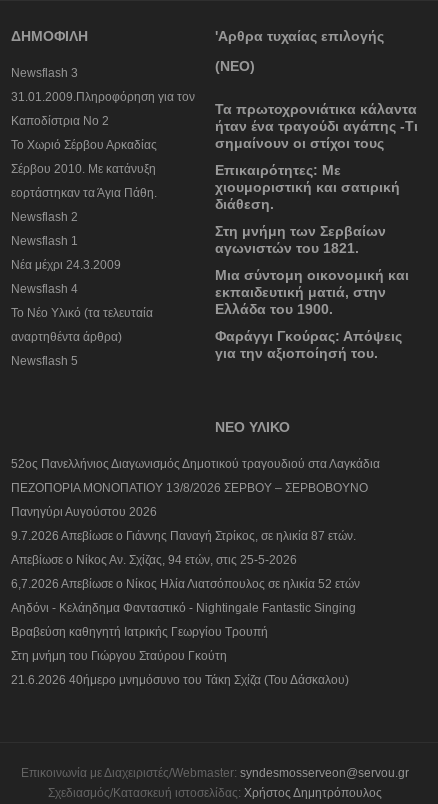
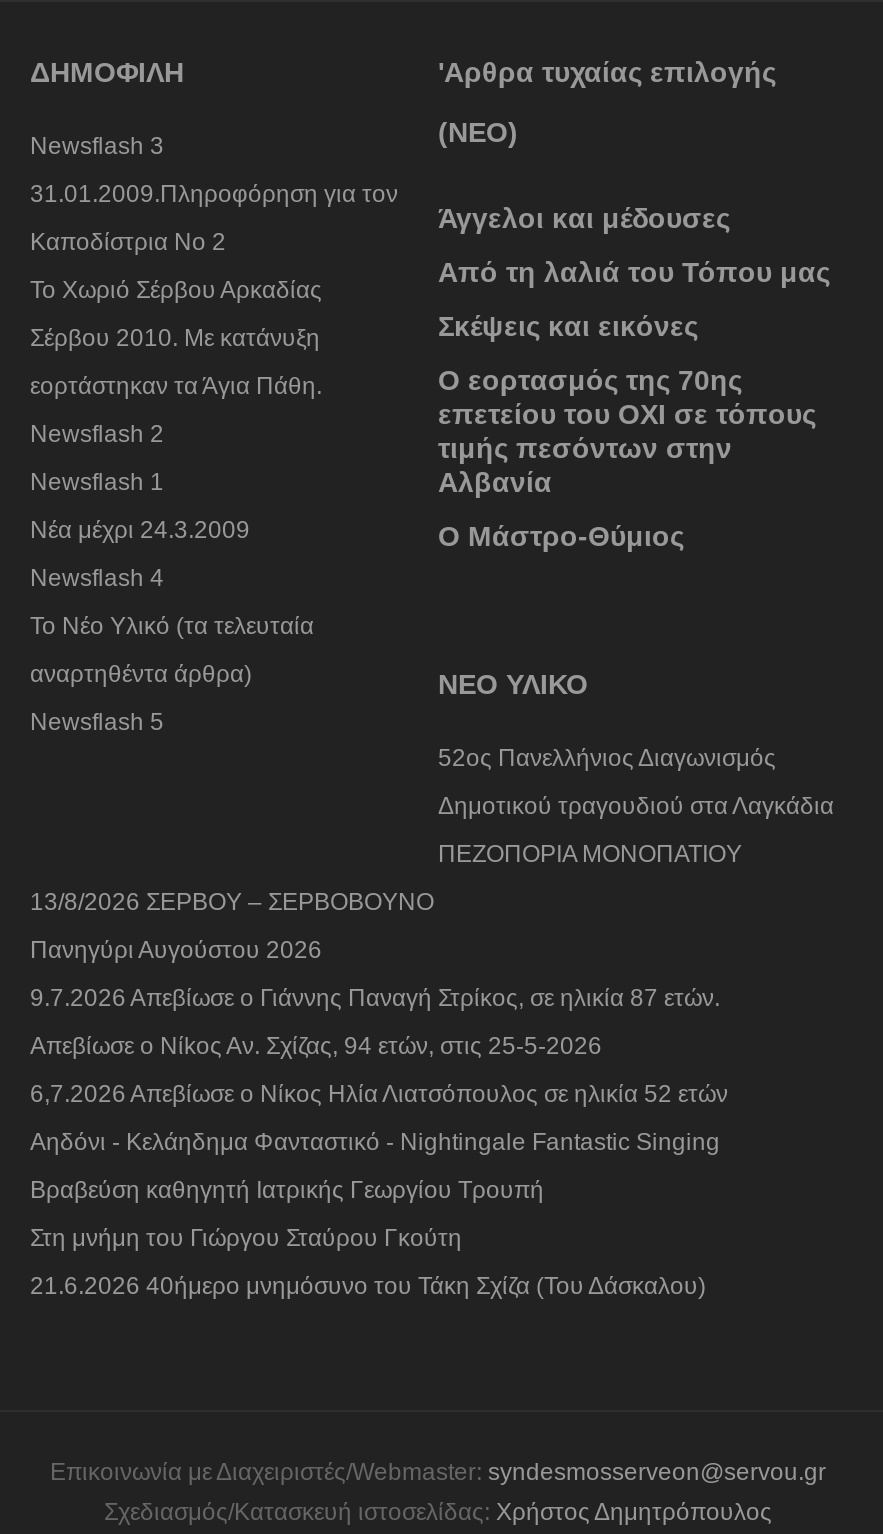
- Τα πρωτοχρονιάτικα κάλαντα
- ήταν ένα τραγούδι αγάπης -Τι
- σημαίνουν οι στίχοι τους
+ Άγγελοι και μέδουσες

- Επικαιρότητες: Με
- χιουμοριστική και σατιρική
- διάθεση.
+ Από τη λαλιά του Τόπου μας

- Στη μνήμη των Σερβαίων
- αγωνιστών του 1821.
+ Σκέψεις και εικόνες

- Μια σύντομη οικονομική και
- εκπαιδευτική ματιά, στην
- Ελλάδα του 1900.
+ Ο εορτασμός της 70ης
+ επετείου του ΟΧΙ σε τόπους
+ τιμής πεσόντων στην
+ Αλβανία

- Φαράγγι Γκούρας: Απόψεις
- για την αξιοποίησή του.
+ Ο Μάστρο-Θύμιος

moved up: ΝΕΟ ΥΛΙΚΟ
